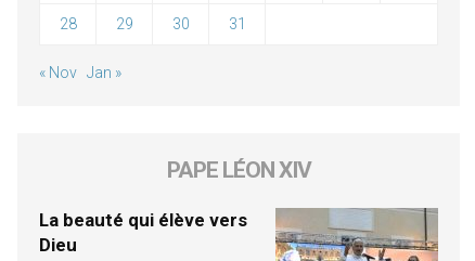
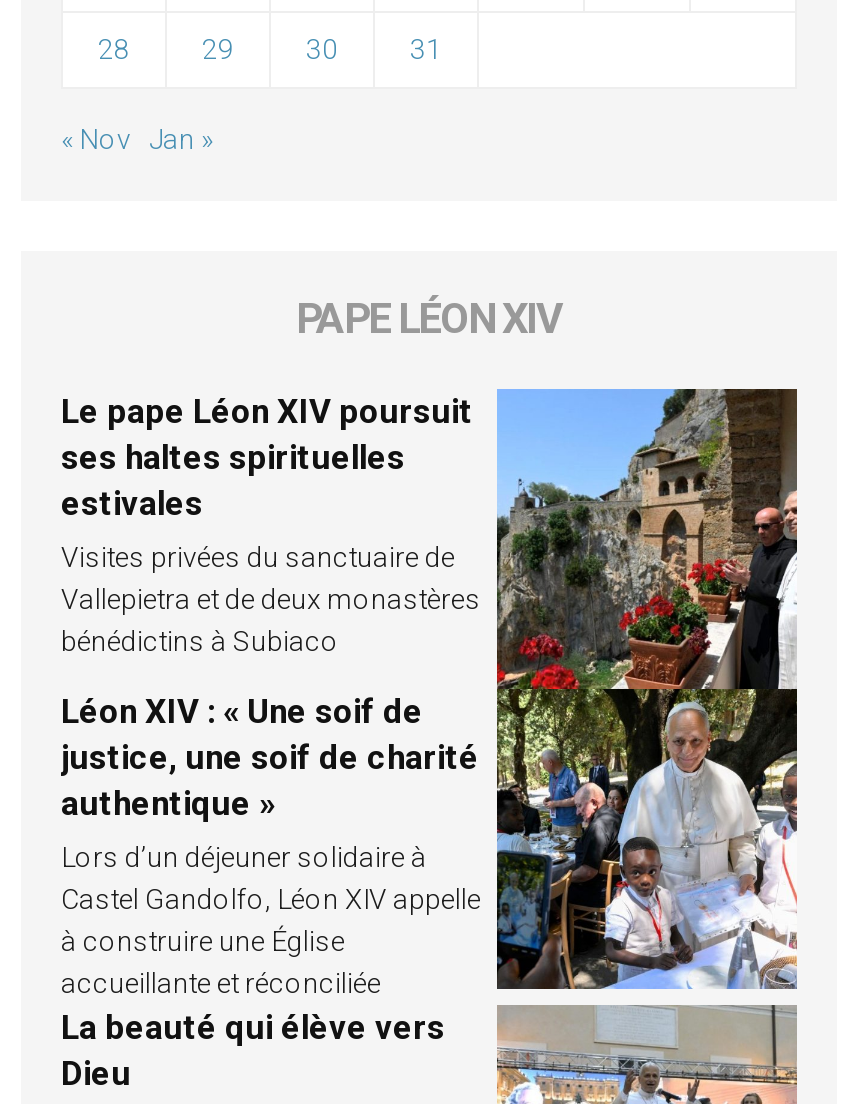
+ [image]
+ Le pape Léon XIV poursuit
+ ses haltes spirituelles
+ estivales
+ Visites privées du sanctuaire de
+ Vallepietra et de deux monastères
+ bénédictins à Subiaco
+ Léon XIV : « Une soif de
+ justice, une soif de charité
+ authentique »
+ Lors d’un déjeuner solidaire à
+ Castel Gandolfo, Léon XIV appelle
+ à construire une Église
+ accueillante et réconciliée
